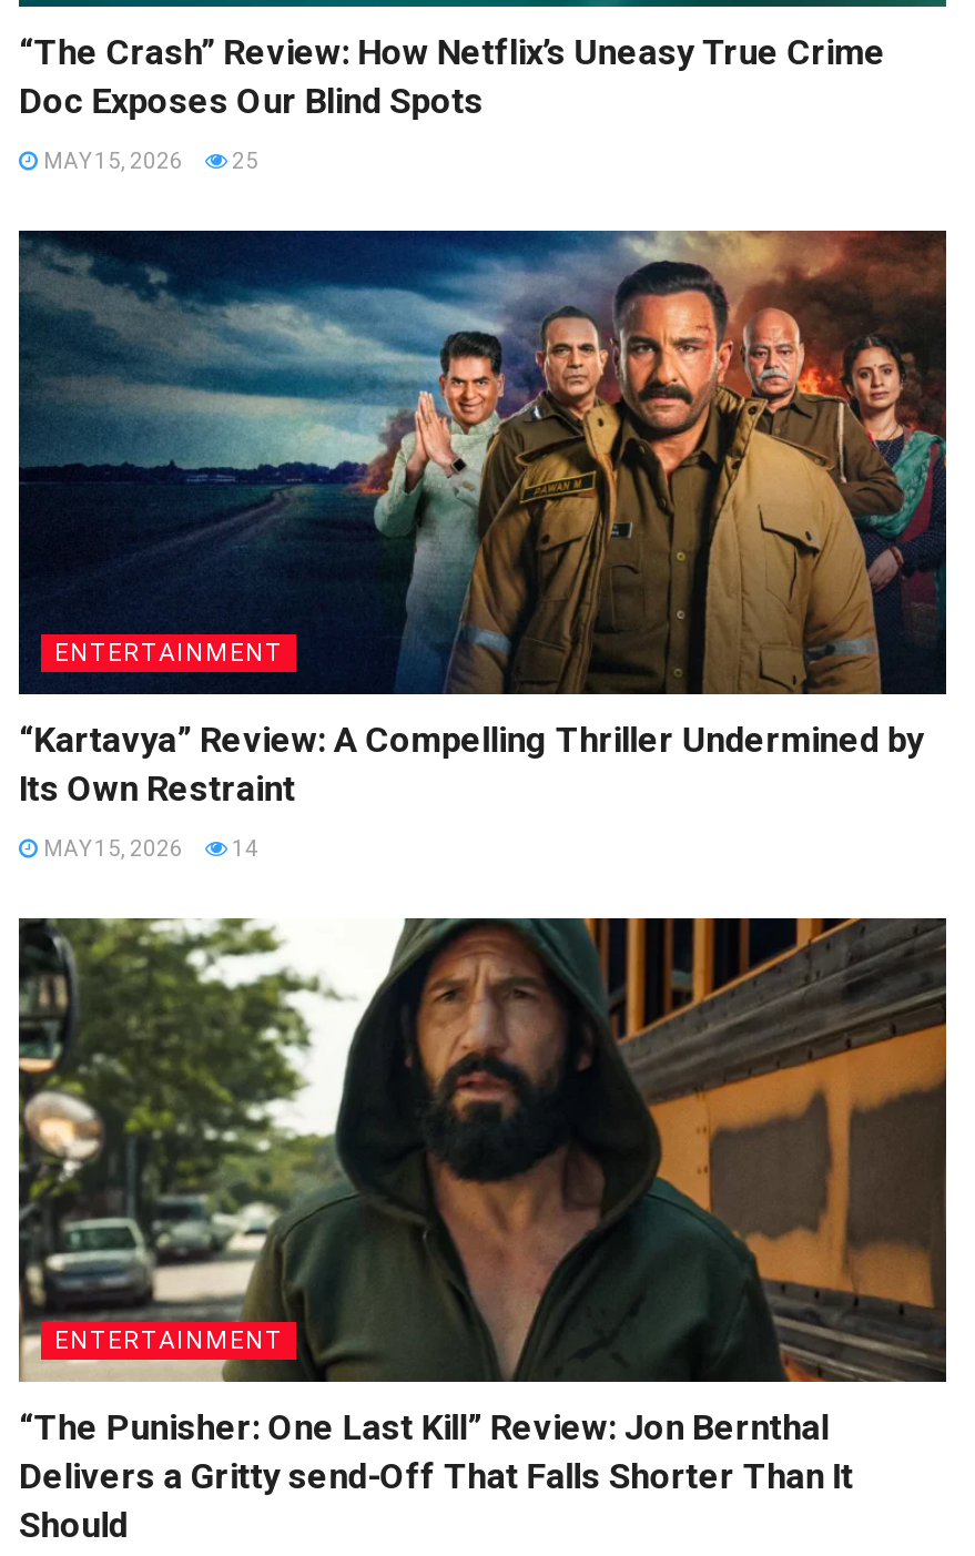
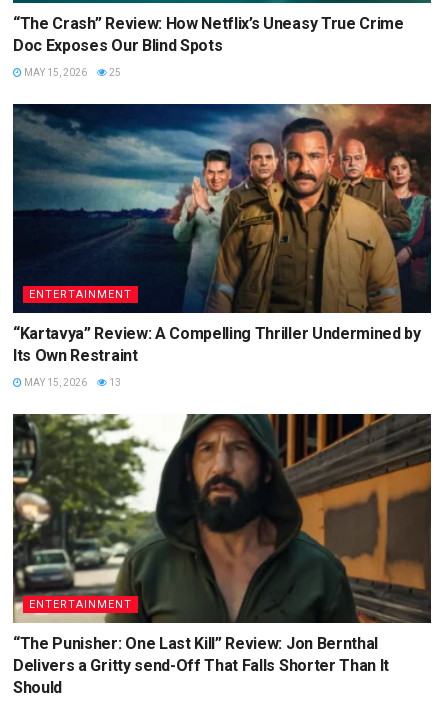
- MAY 15, 2026 14
+ MAY 15, 2026 13
